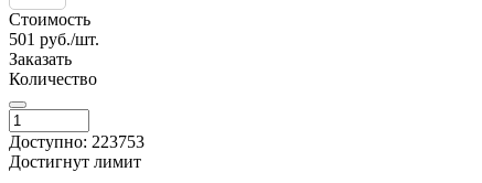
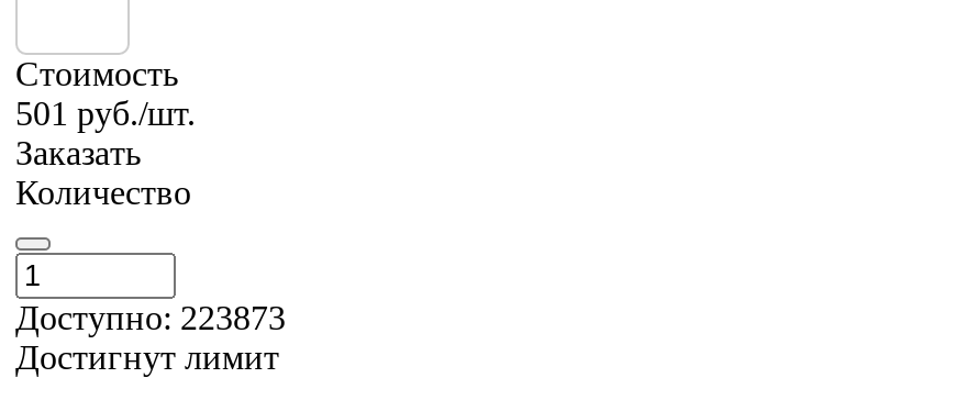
- Доступно: 223753
+ Доступно: 223873
